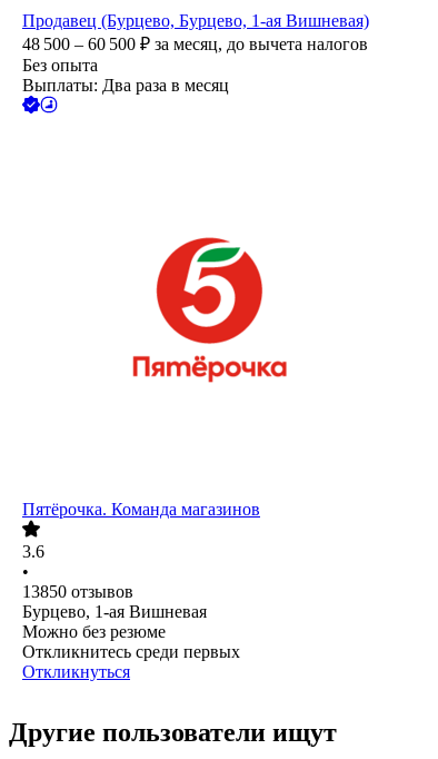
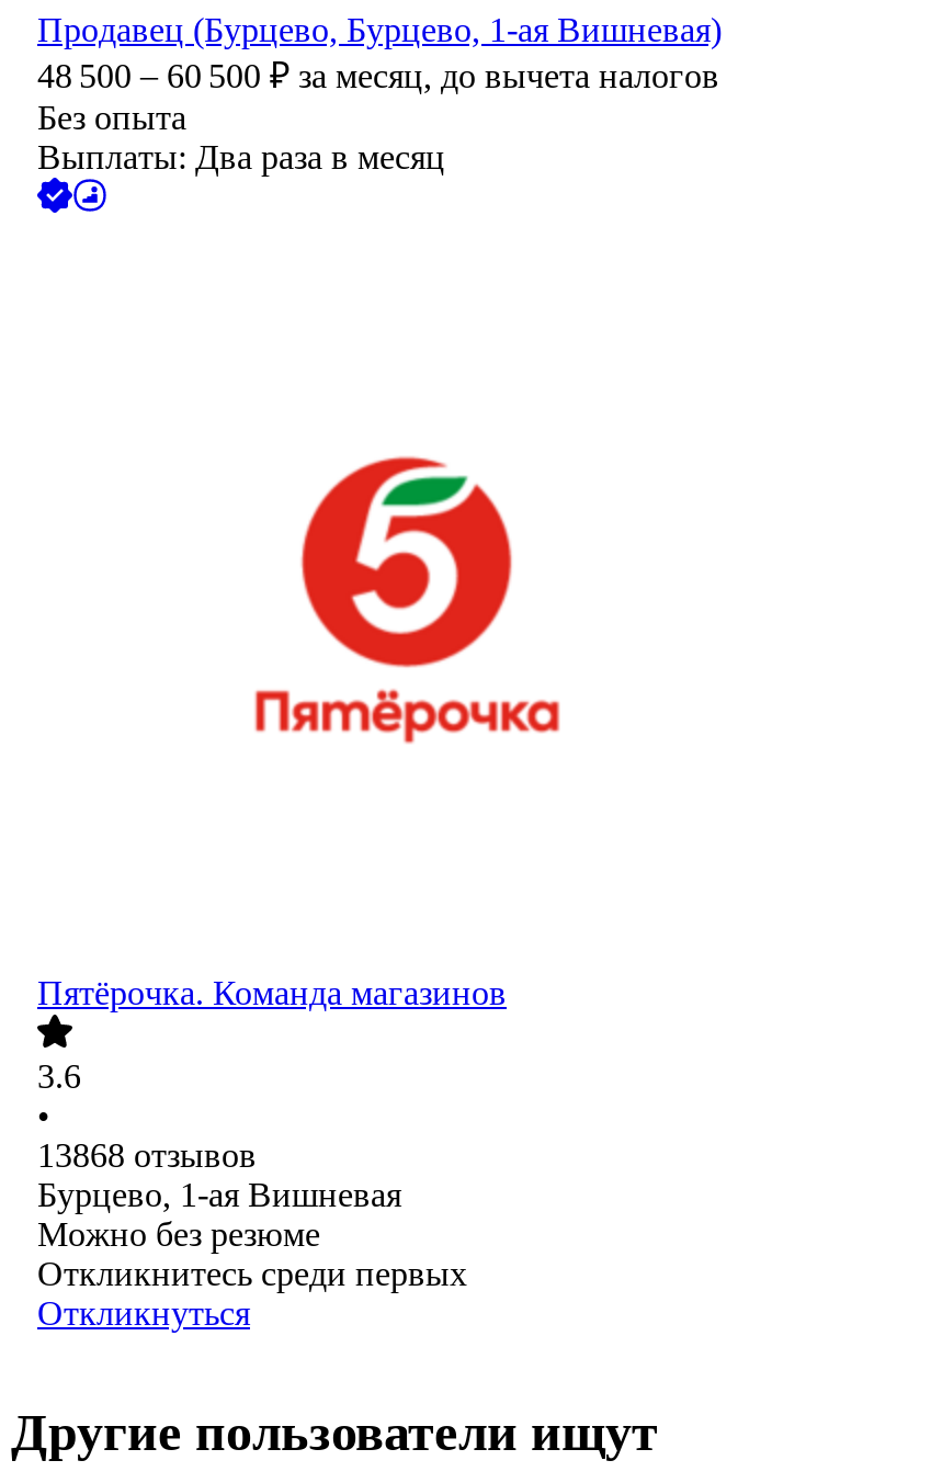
- 13850 отзывов
+ 13868 отзывов
